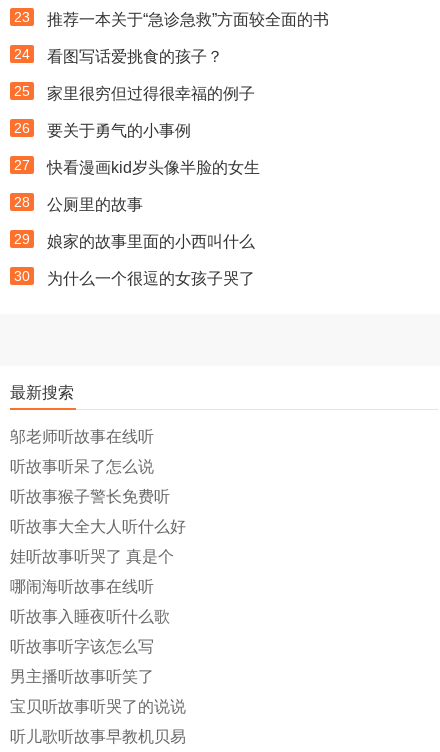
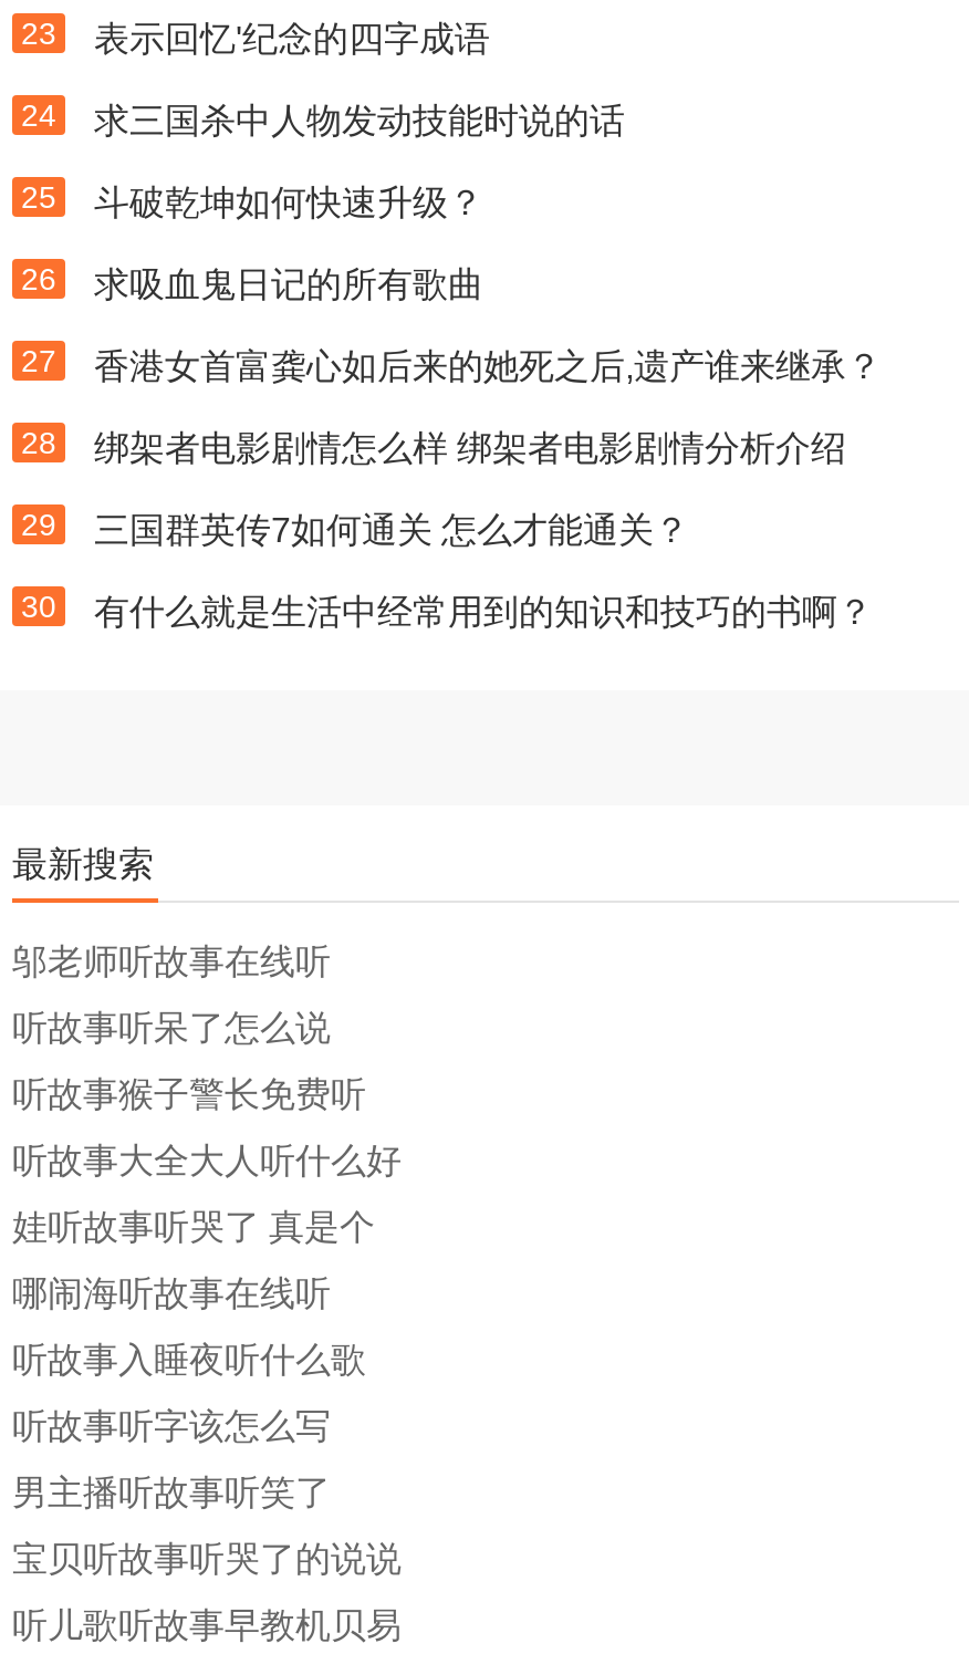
- 推荐一本关于“急诊急救”方面较全面的书
+ 表示回忆'纪念的四字成语

- 看图写话爱挑食的孩子？
+ 求三国杀中人物发动技能时说的话

- 家里很穷但过得很幸福的例子
+ 斗破乾坤如何快速升级？

- 要关于勇气的小事例
+ 求吸血鬼日记的所有歌曲

- 快看漫画kid岁头像半脸的女生
+ 香港女首富龚心如后来的她死之后,遗产谁来继承？

- 公厕里的故事
+ 绑架者电影剧情怎么样 绑架者电影剧情分析介绍

- 娘家的故事里面的小西叫什么
+ 三国群英传7如何通关 怎么才能通关？

- 为什么一个很逗的女孩子哭了
+ 有什么就是生活中经常用到的知识和技巧的书啊？
